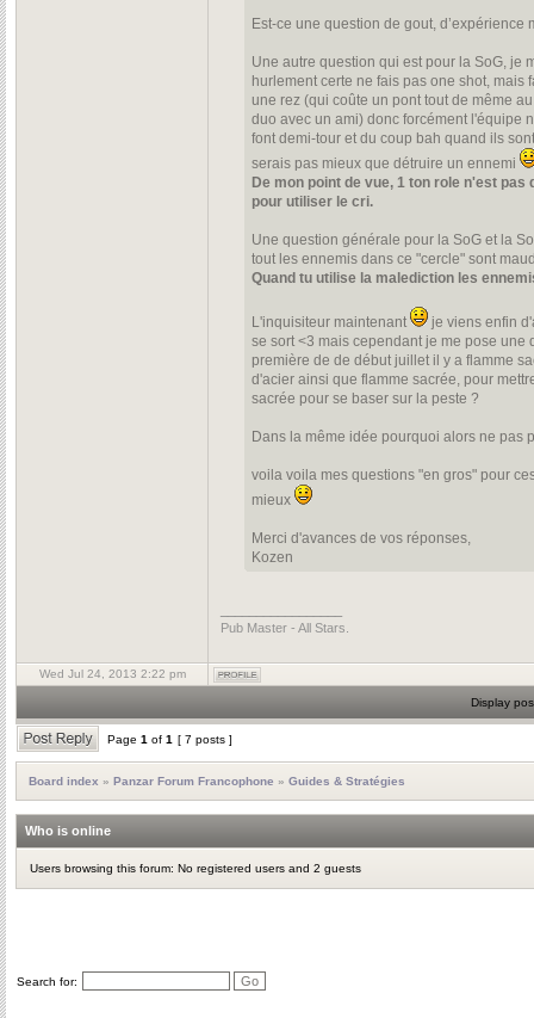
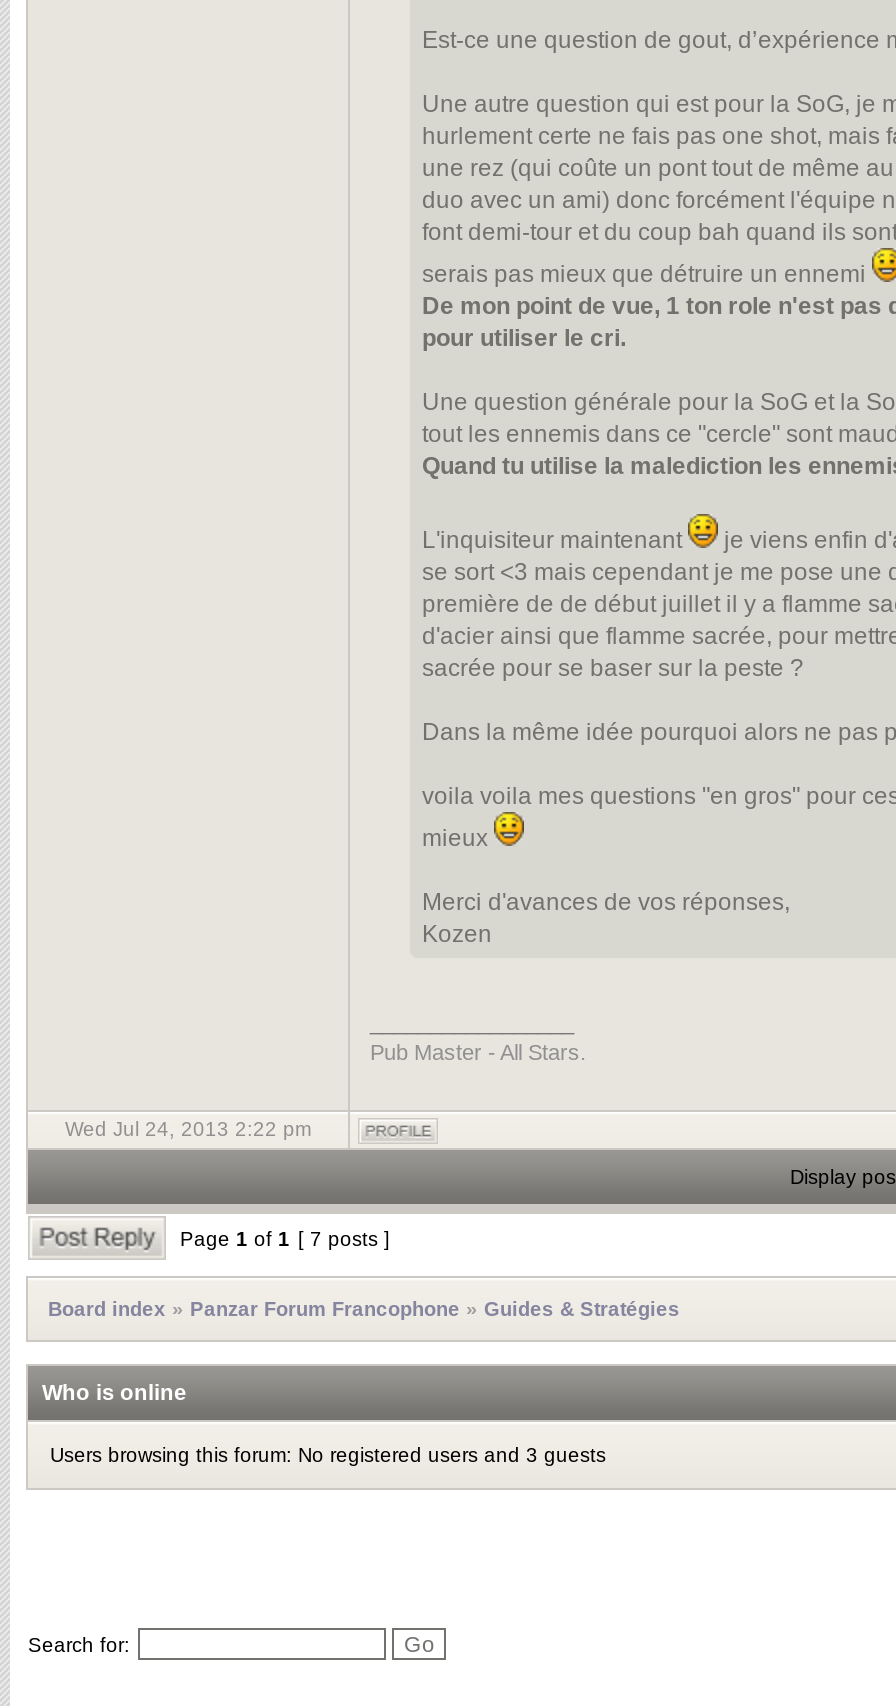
- Users browsing this forum: No registered users and 2 guests
+ Users browsing this forum: No registered users and 3 guests
